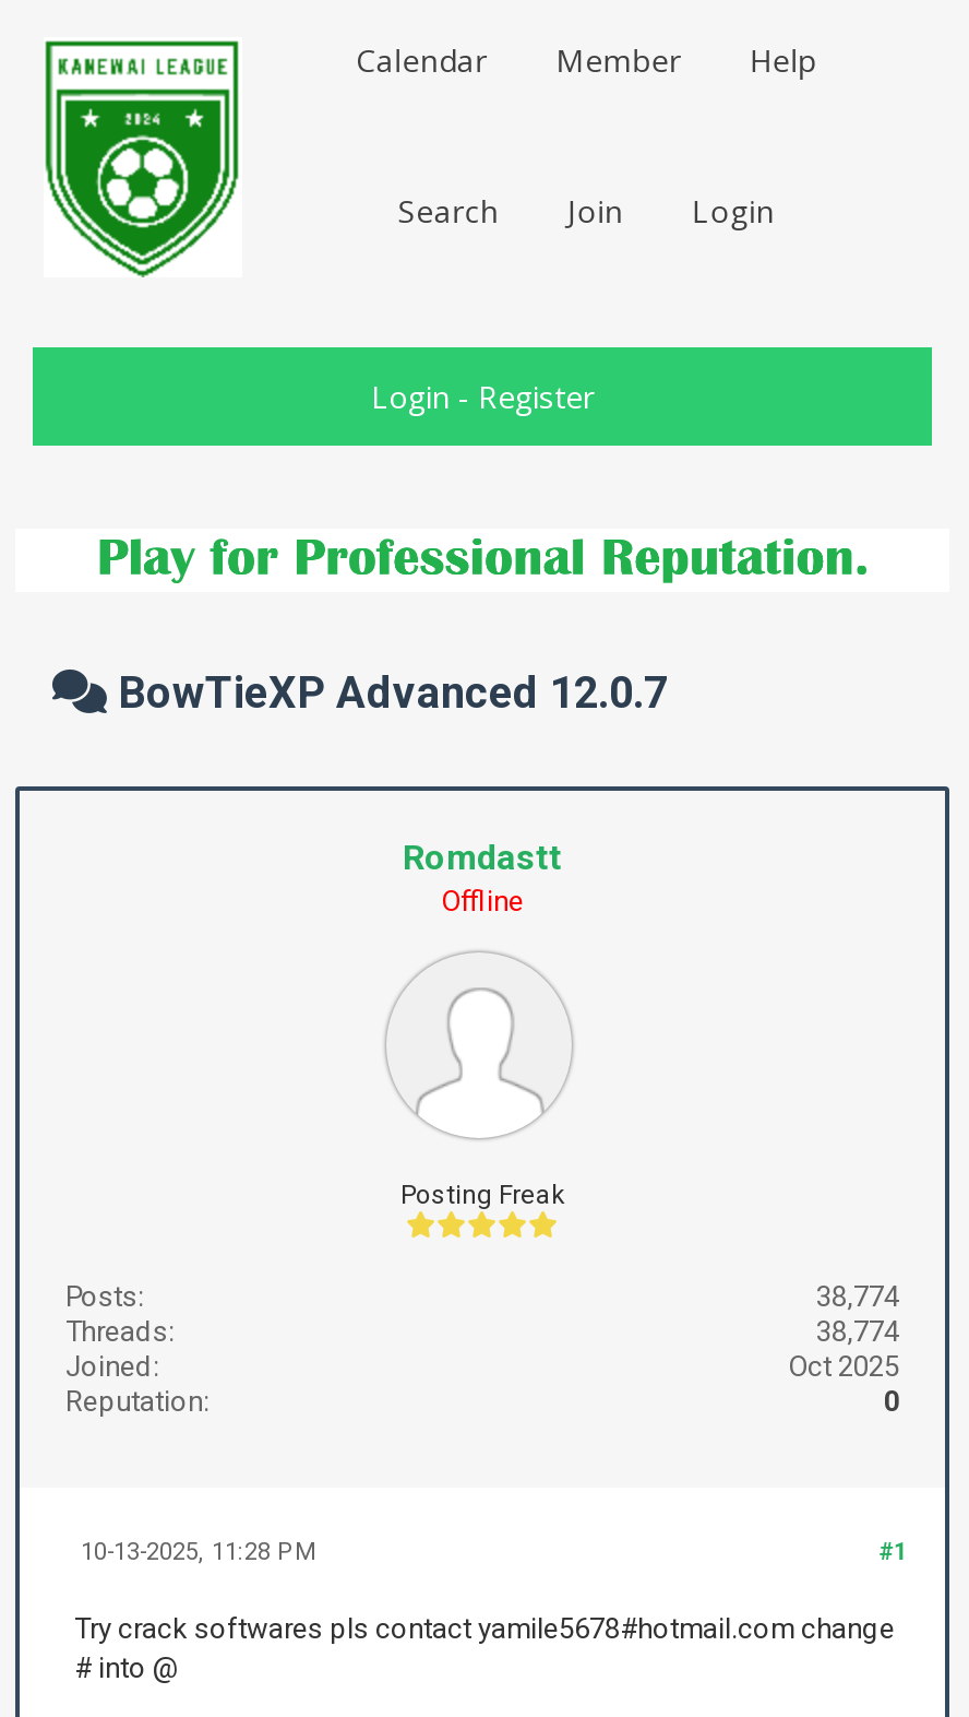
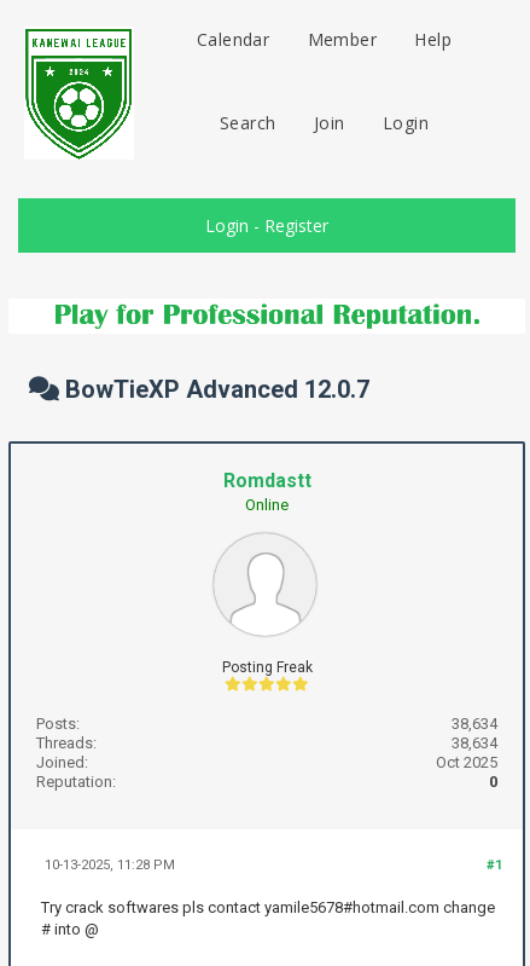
- Offline
+ Online

- 38,774
+ 38,634

- 38,774
+ 38,634
